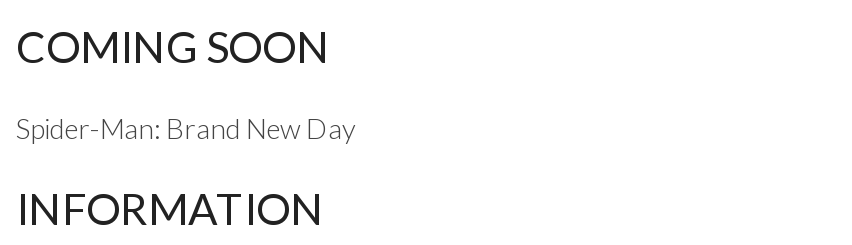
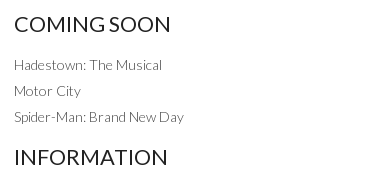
+ Hadestown: The Musical
+ Motor City
